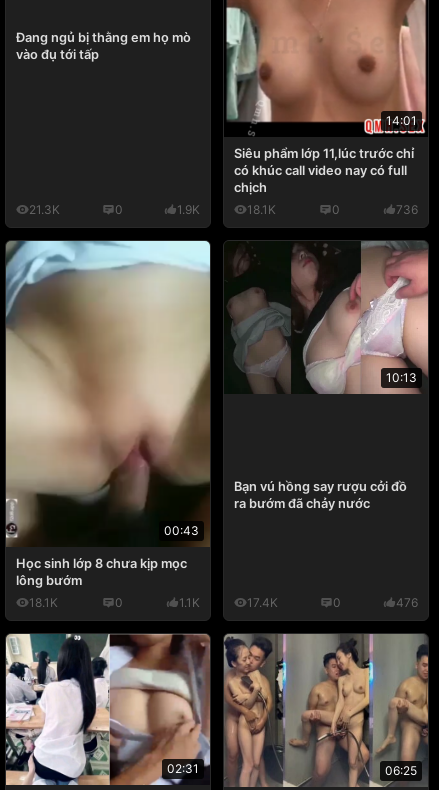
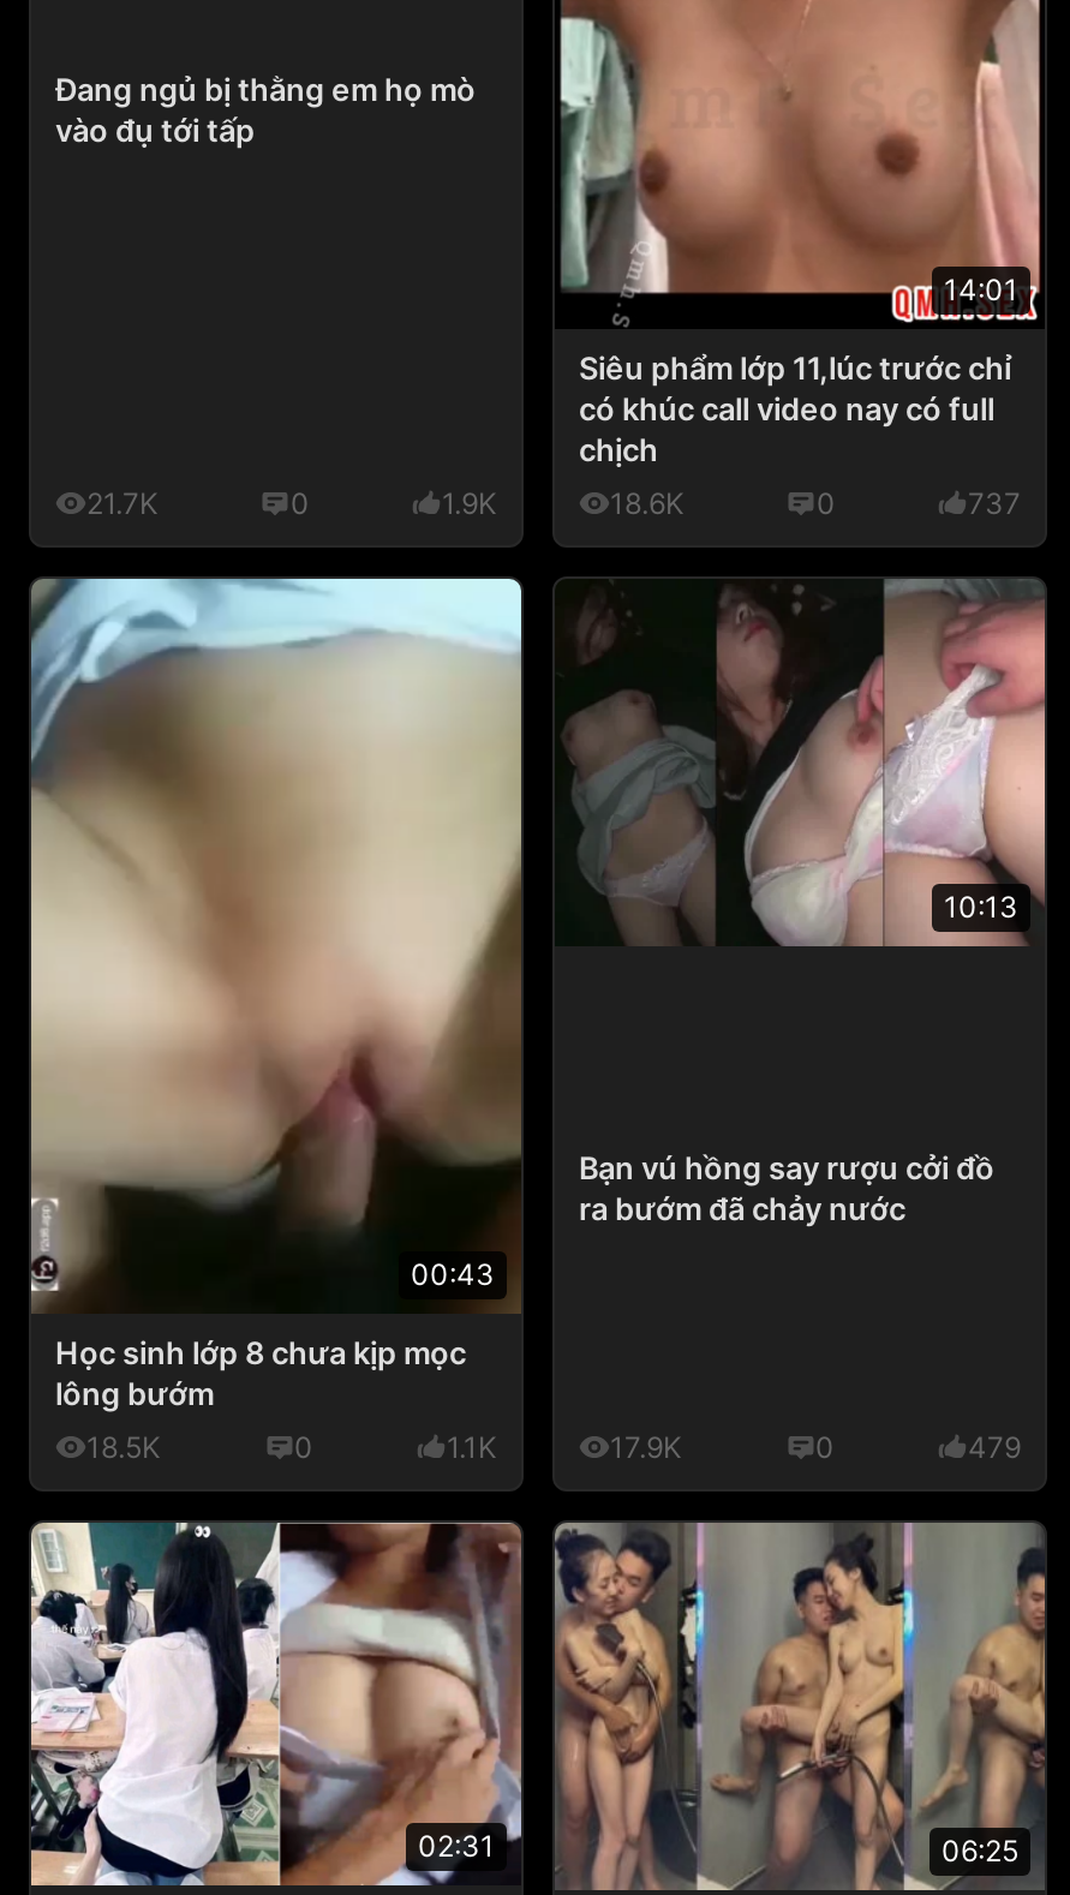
- 21.3K
+ 21.7K

- 18.1K
+ 18.6K

- 736
+ 737

- 18.1K
+ 18.5K

- 17.4K
+ 17.9K

- 476
+ 479
